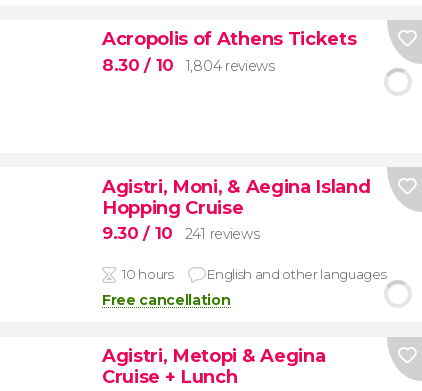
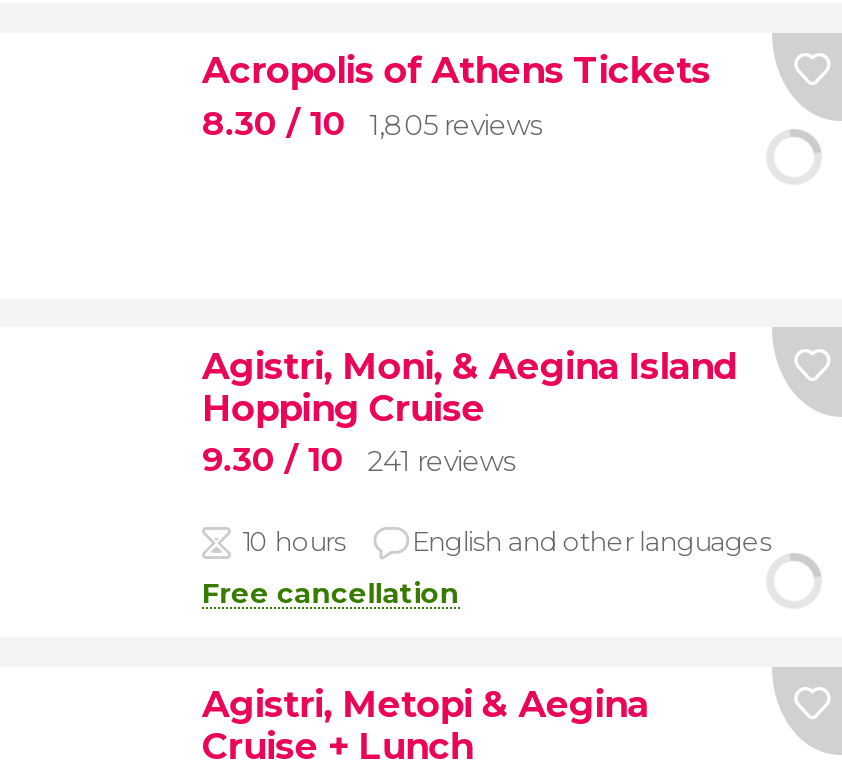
- 8.30 / 10 1,804 reviews
+ 8.30 / 10 1,805 reviews
